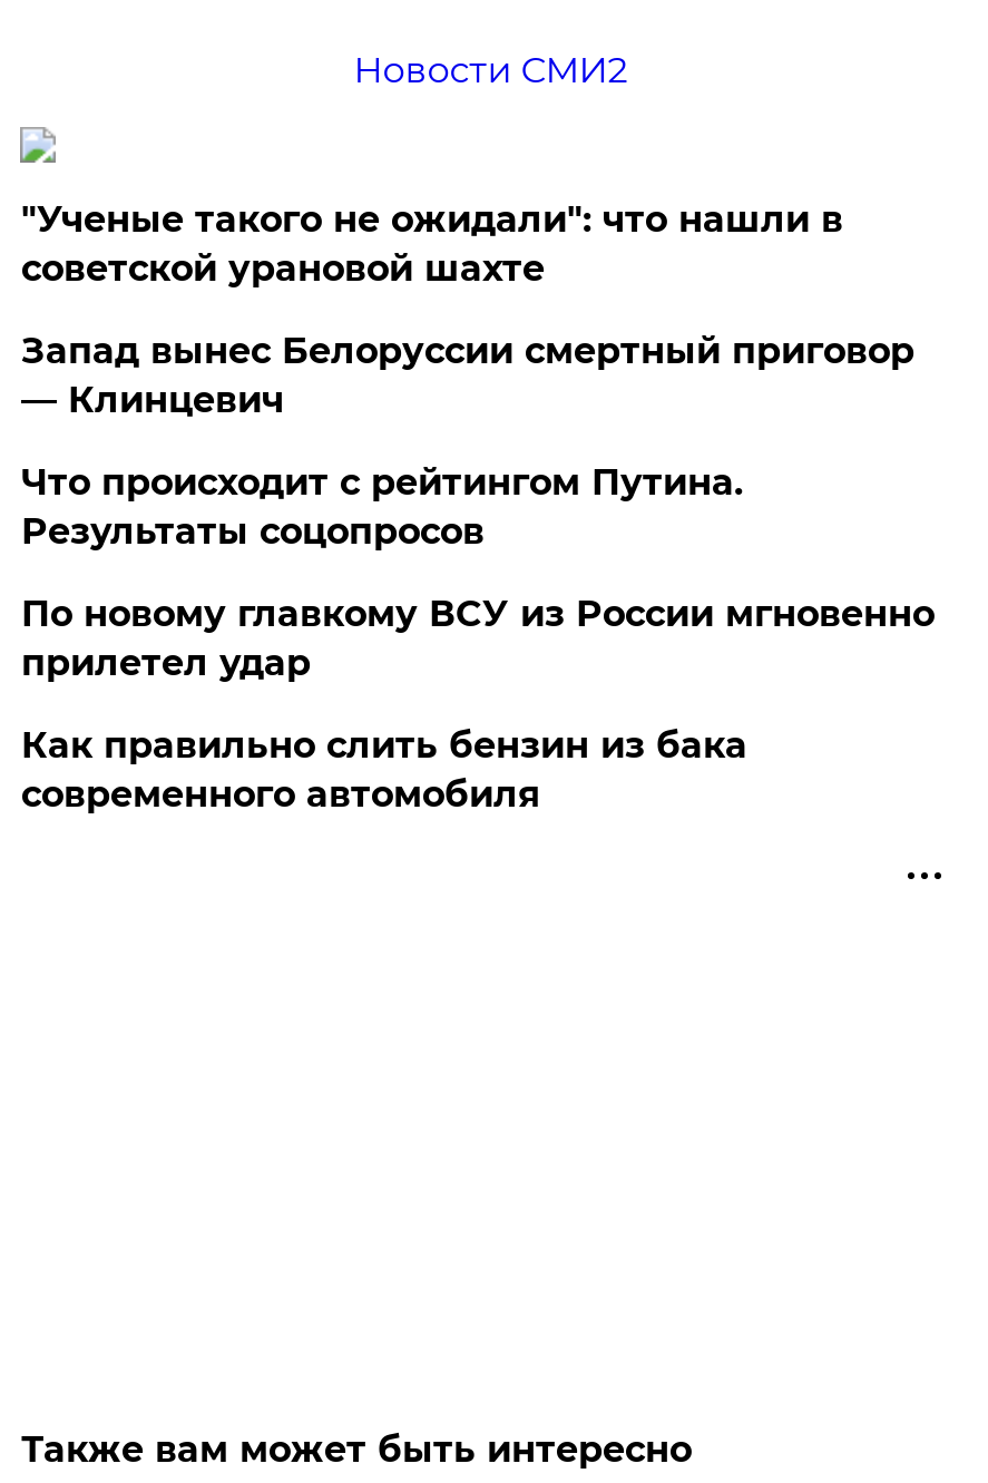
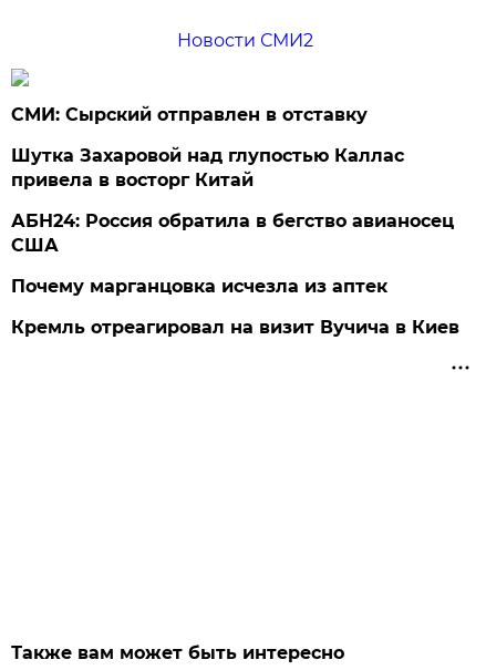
- "Ученые такого не ожидали": что нашли в
- советской урановой шахте
+ СМИ: Сырский отправлен в отставку

- Запад вынес Белоруссии смертный приговор
- — Клинцевич
+ Шутка Захаровой над глупостью Каллас
+ привела в восторг Китай

- Что происходит с рейтингом Путина.
- Результаты соцопросов
+ АБН24: Россия обратила в бегство авианосец
+ США

- По новому главкому ВСУ из России мгновенно
- прилетел удар
+ Почему марганцовка исчезла из аптек

- Как правильно слить бензин из бака
- современного автомобиля
+ Кремль отреагировал на визит Вучича в Киев
